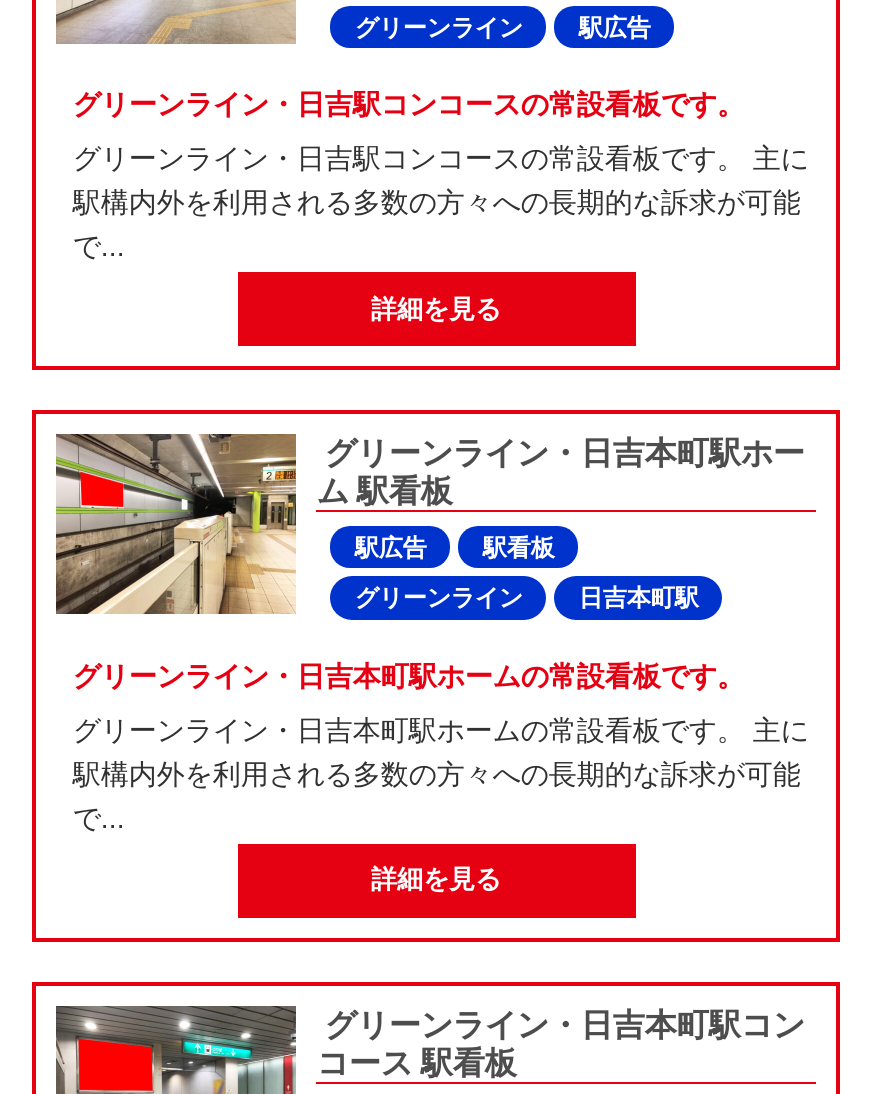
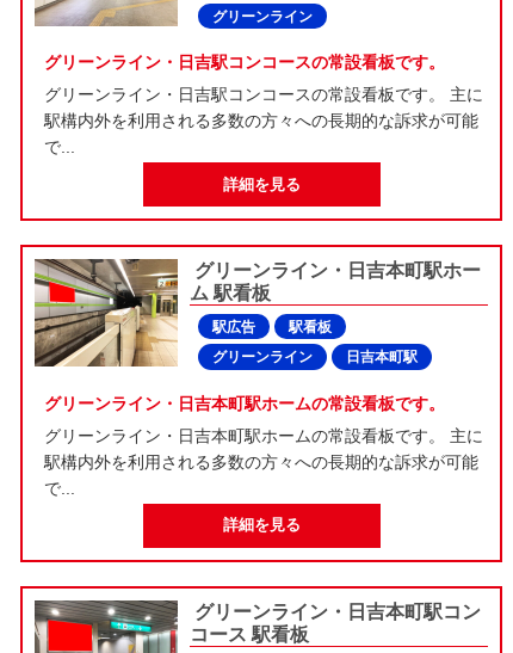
- 駅広告
